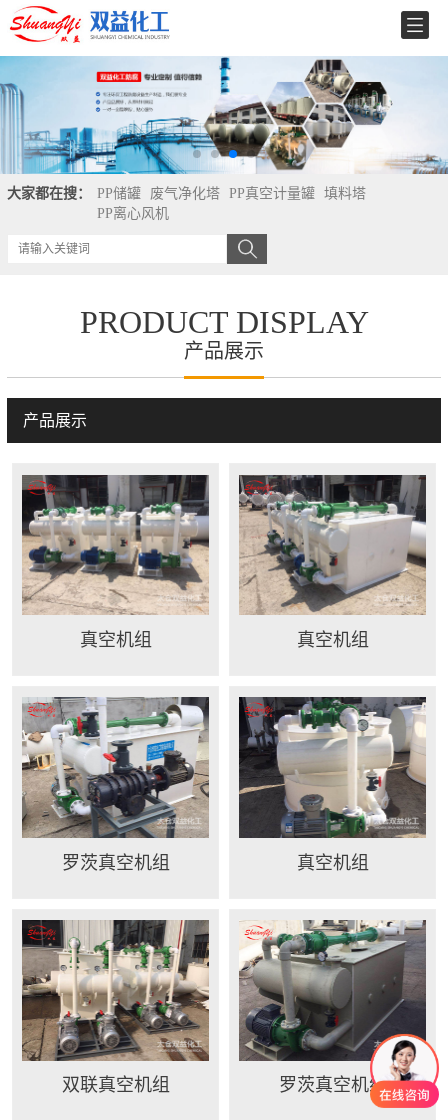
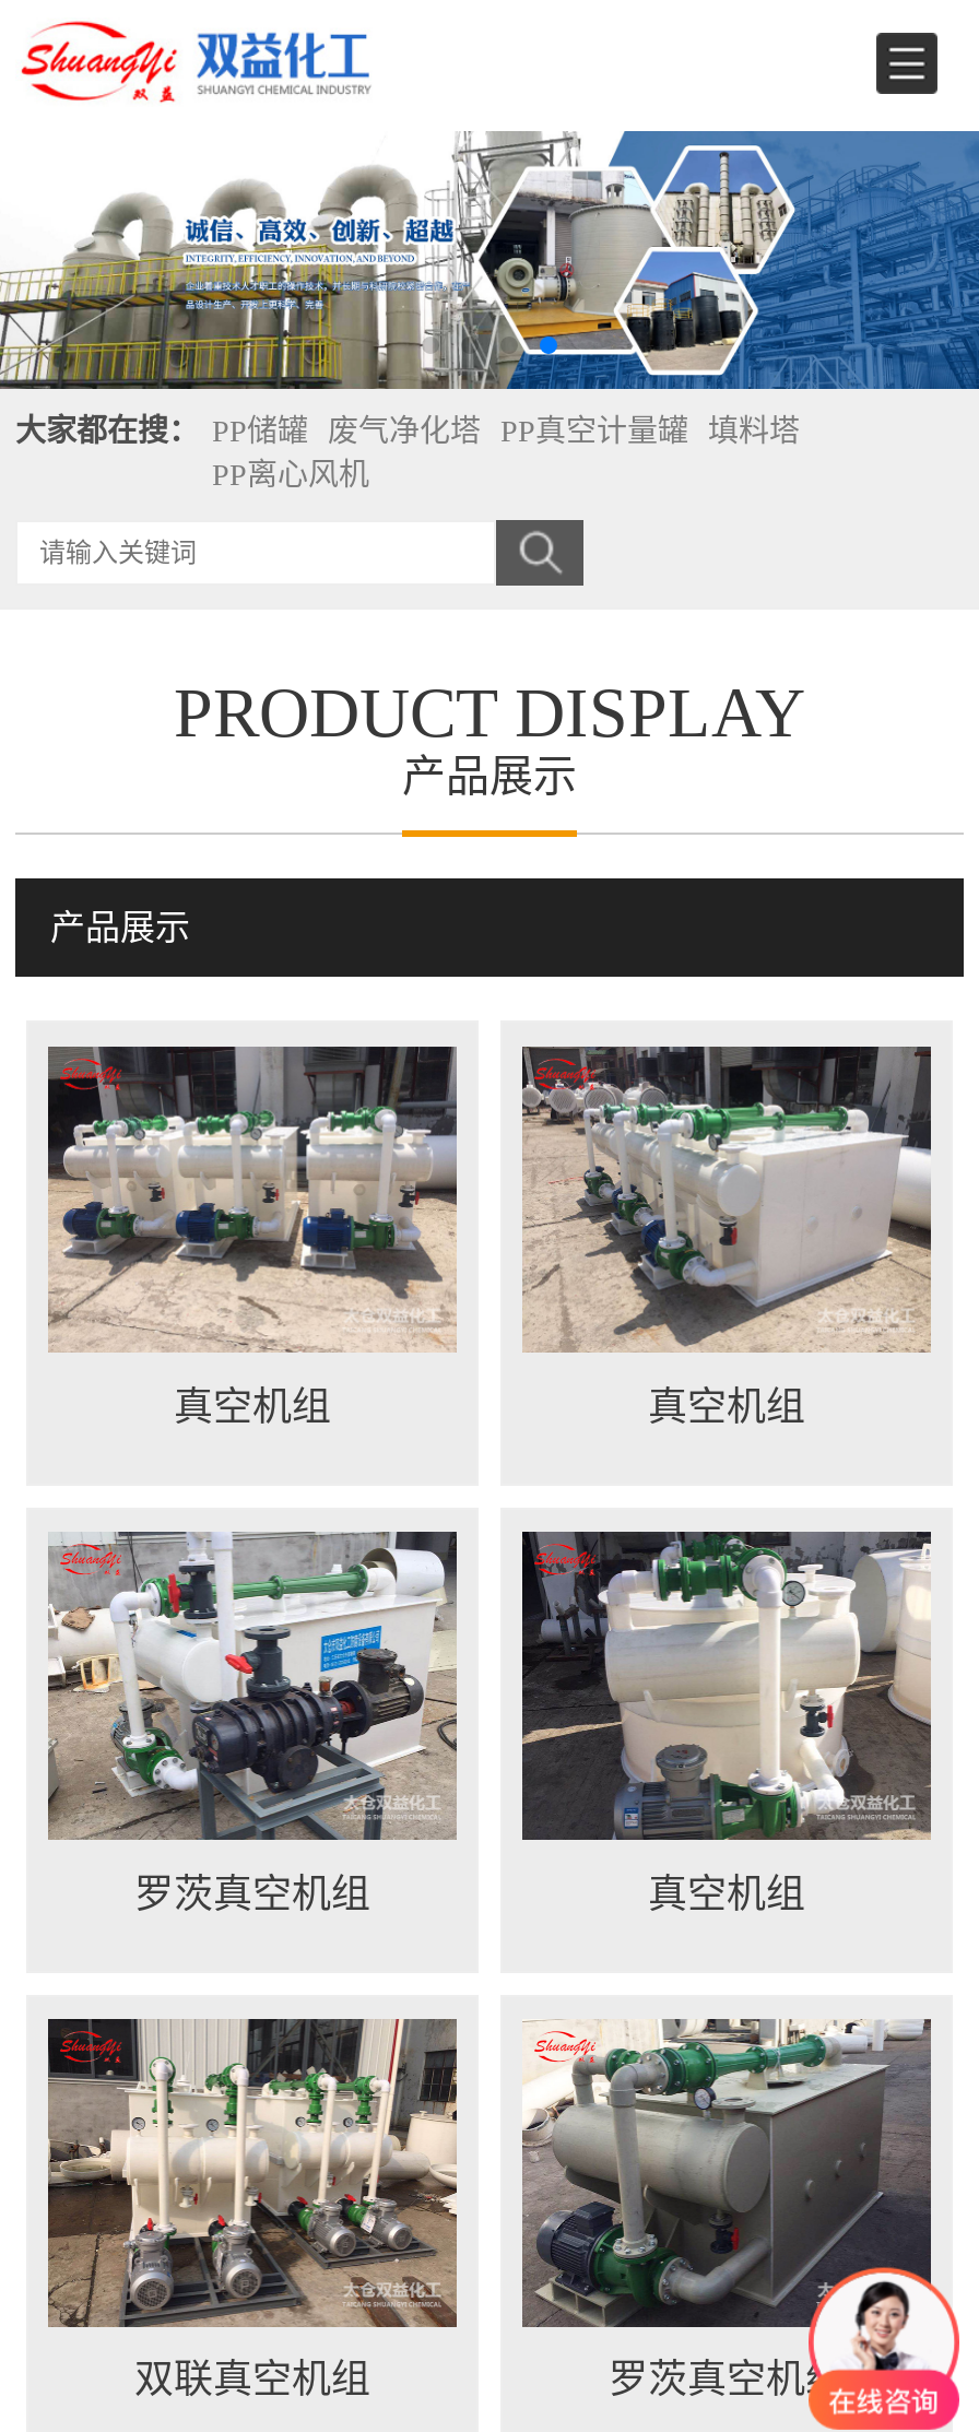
- [image]
+ [image]
